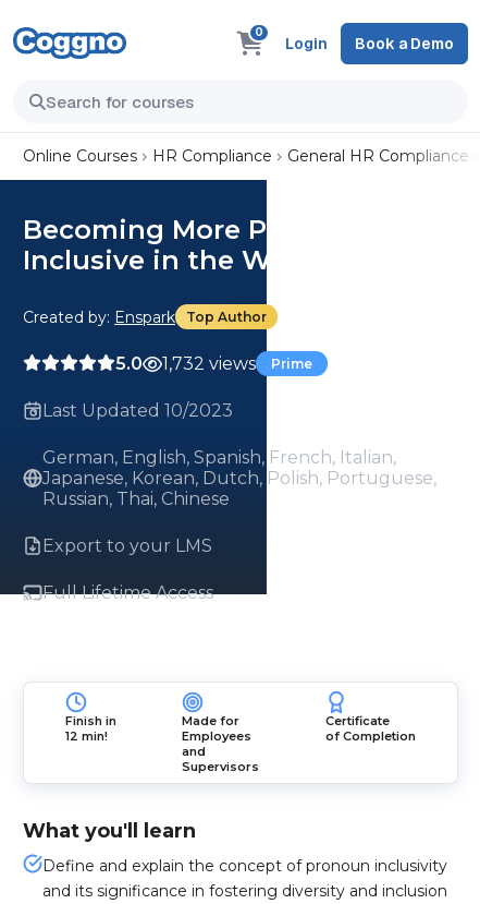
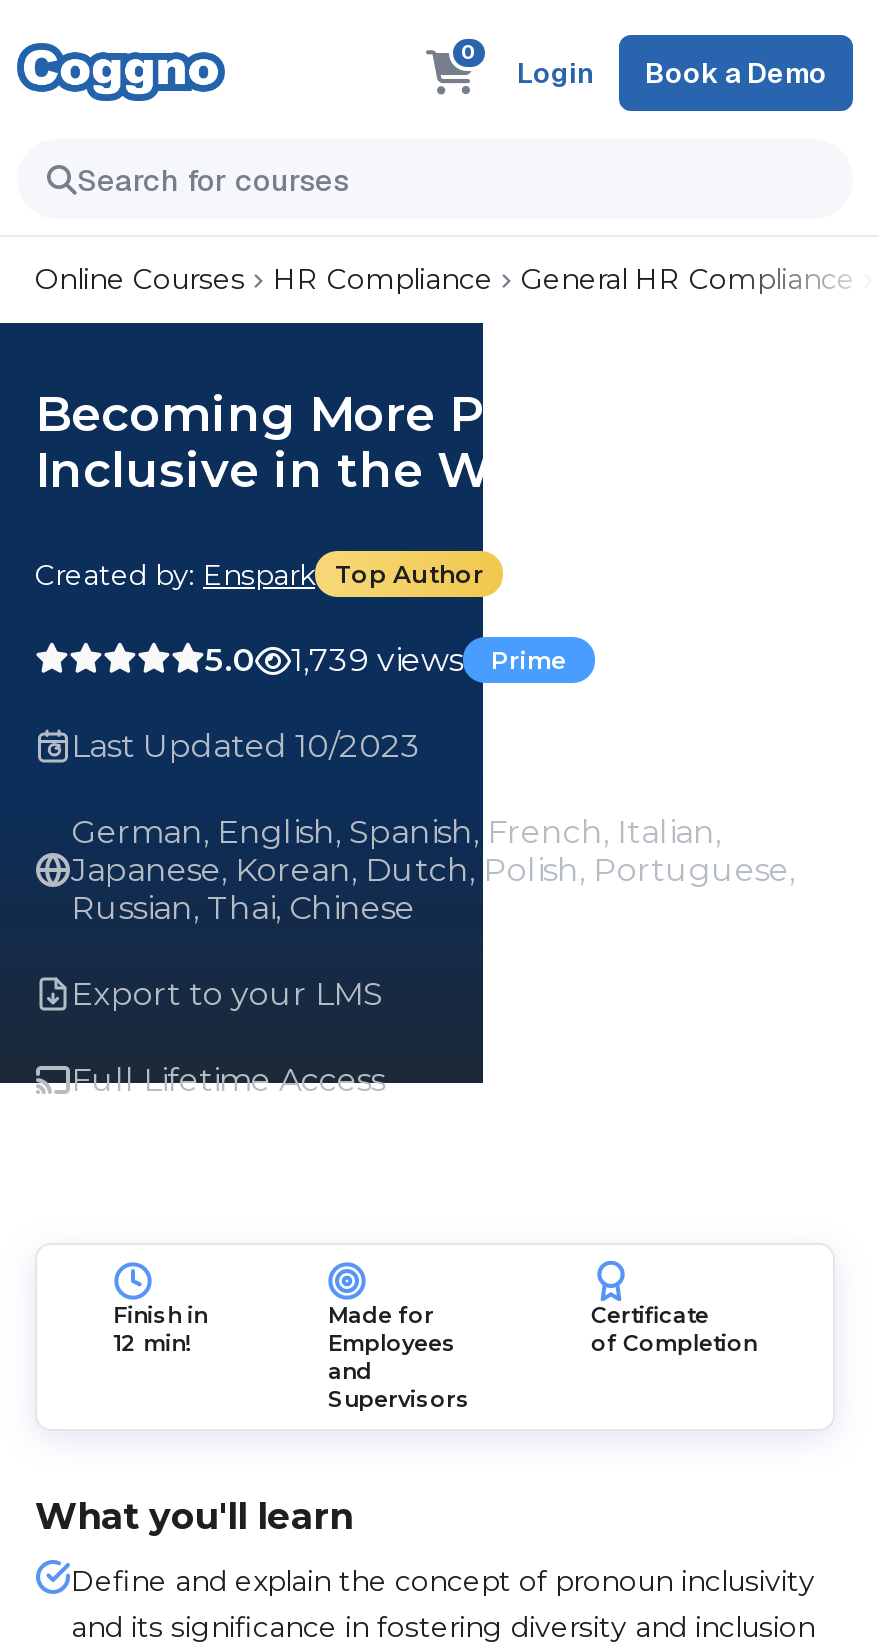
- 5.0 1,732 views Prime
+ 5.0 1,739 views Prime
